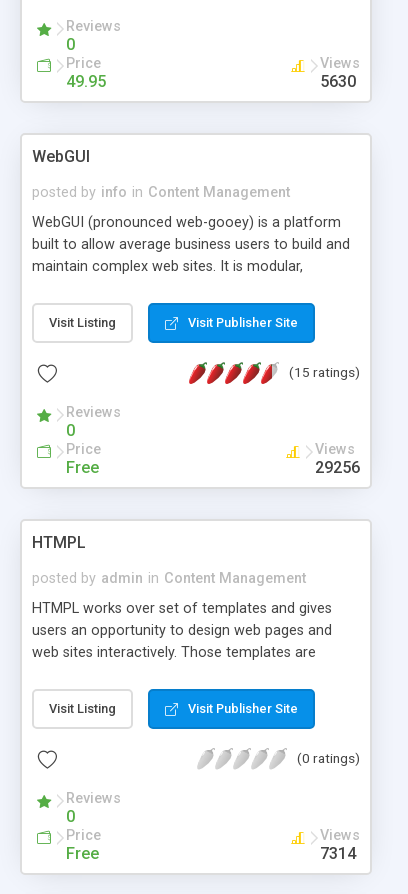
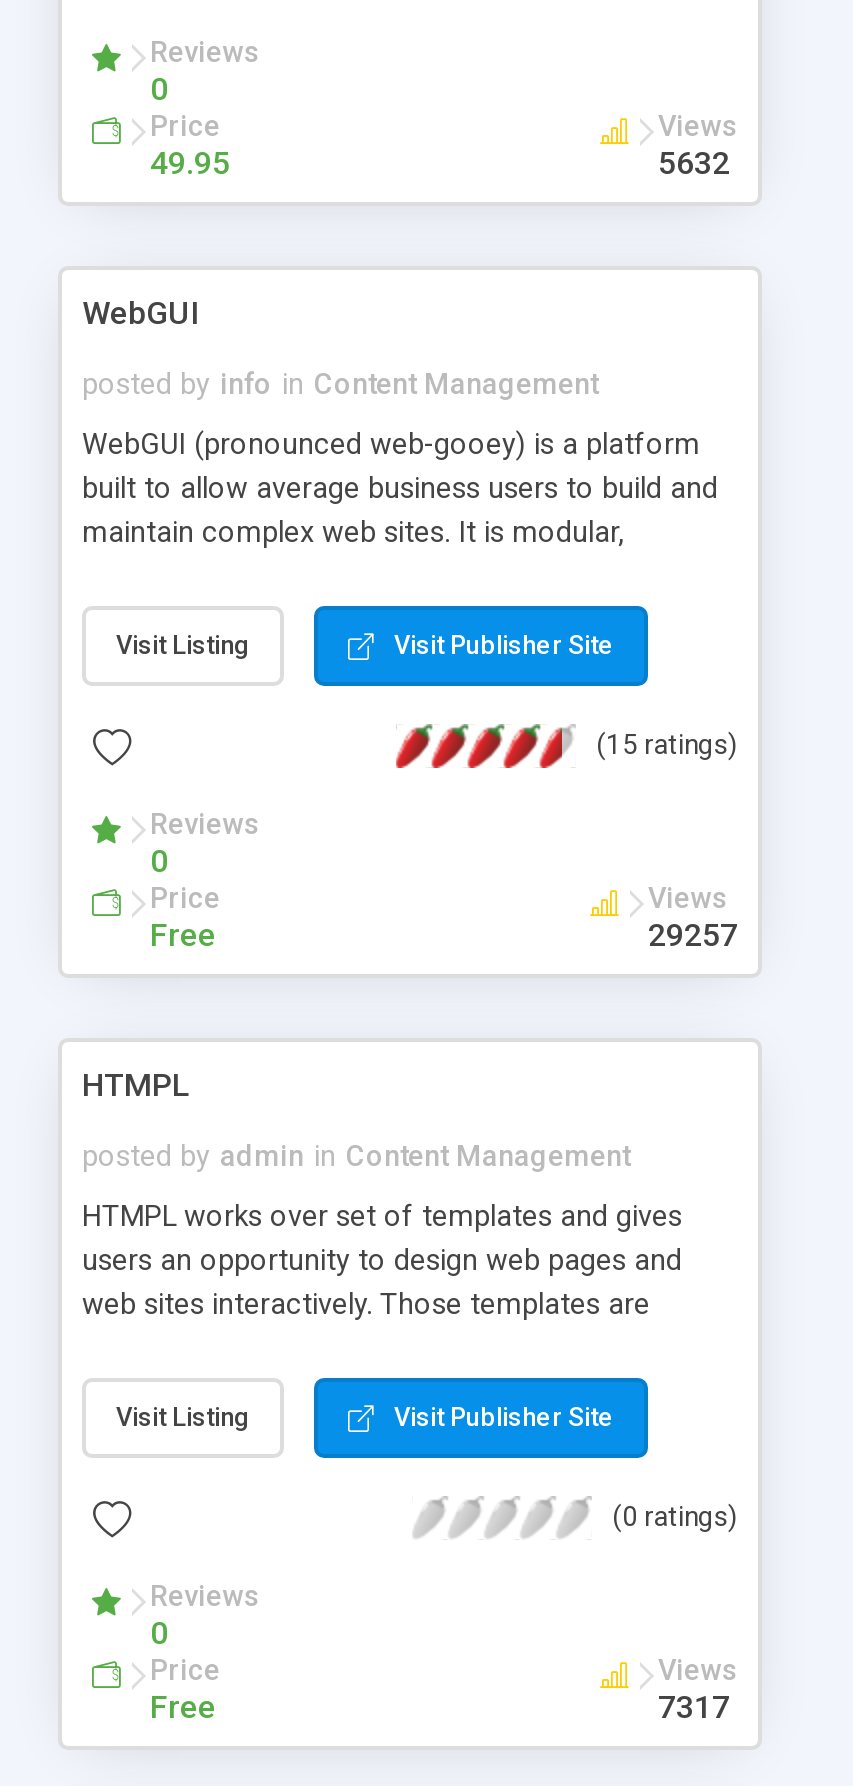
- 5630
+ 5632

- 29256
+ 29257

- 7314
+ 7317
